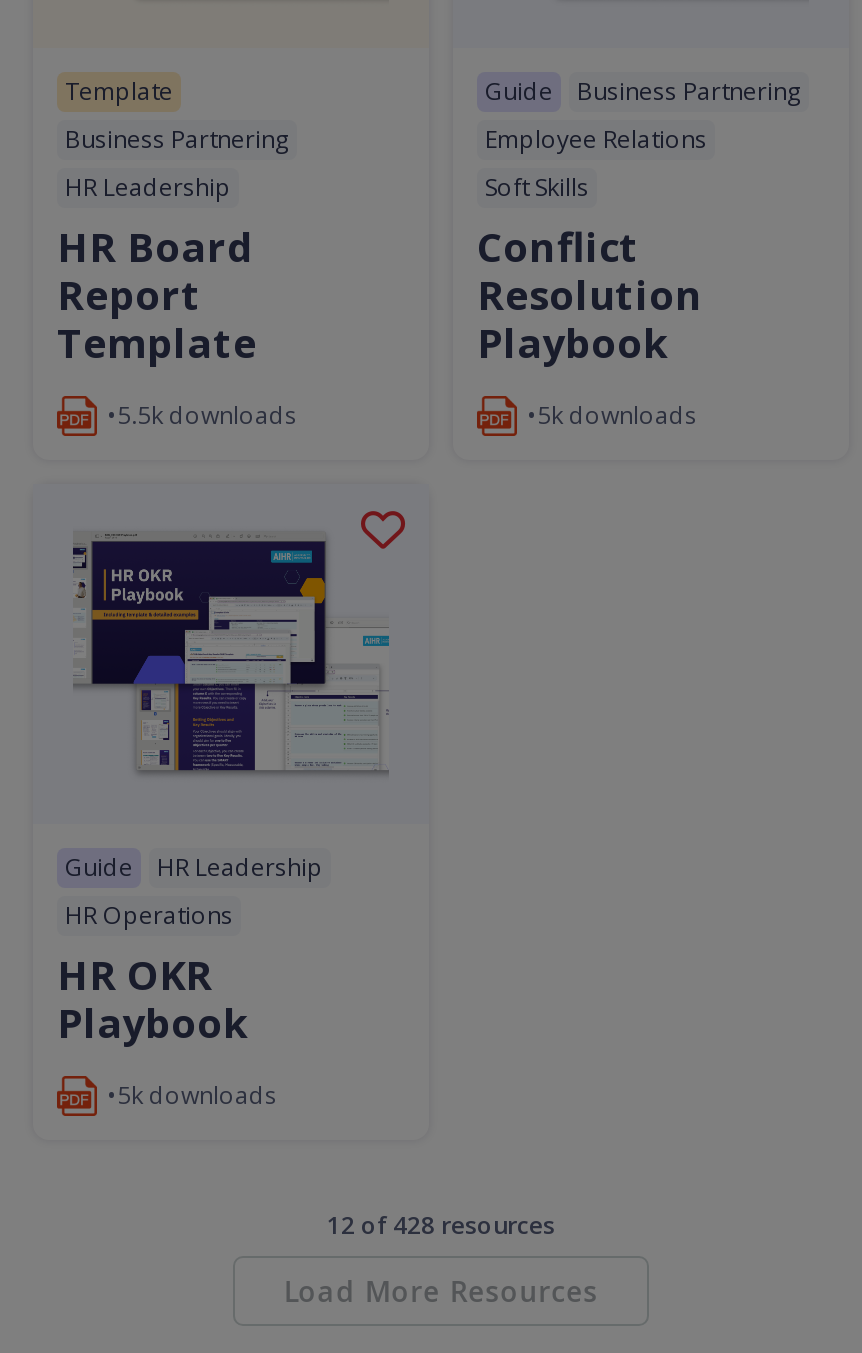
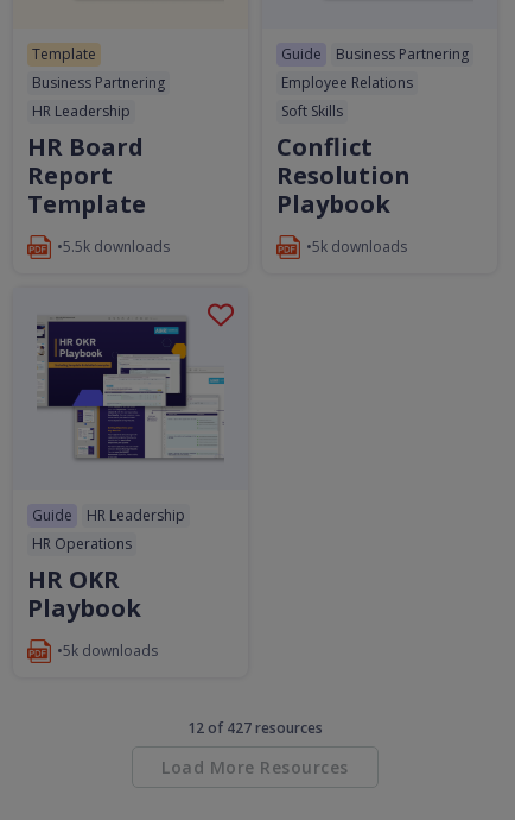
- 12 of 428 resources
+ 12 of 427 resources
